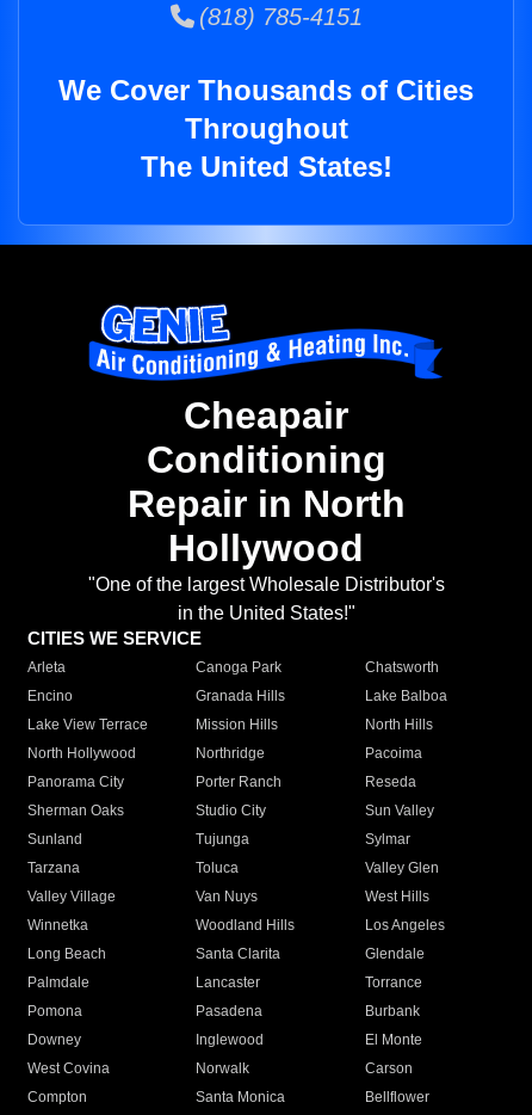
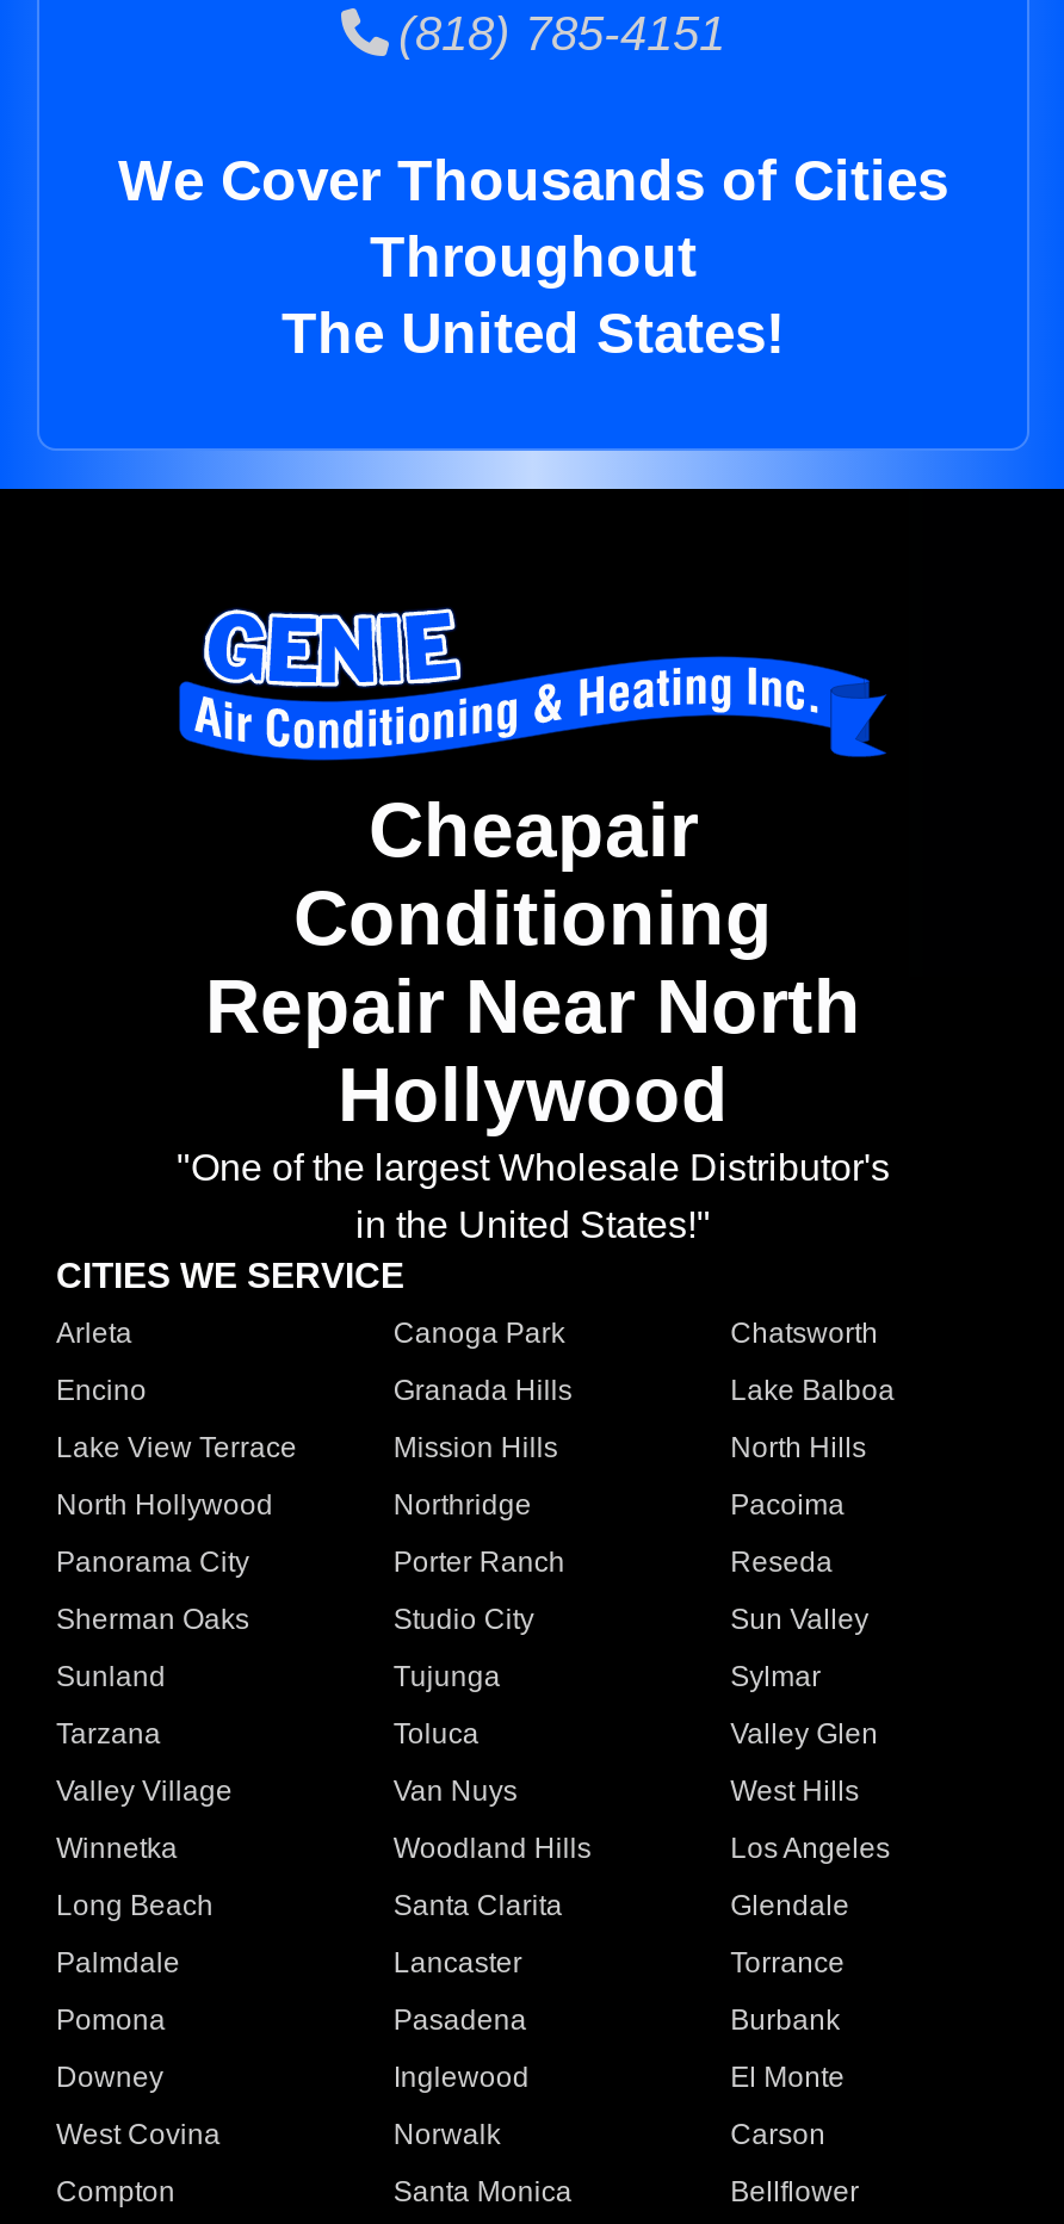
- Repair in North
+ Repair Near North
